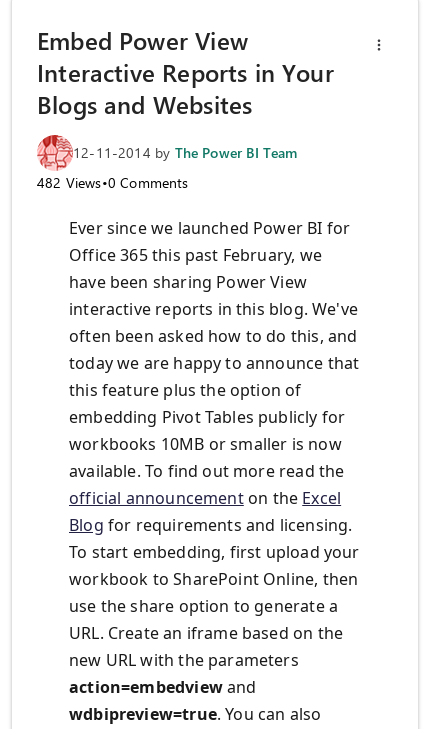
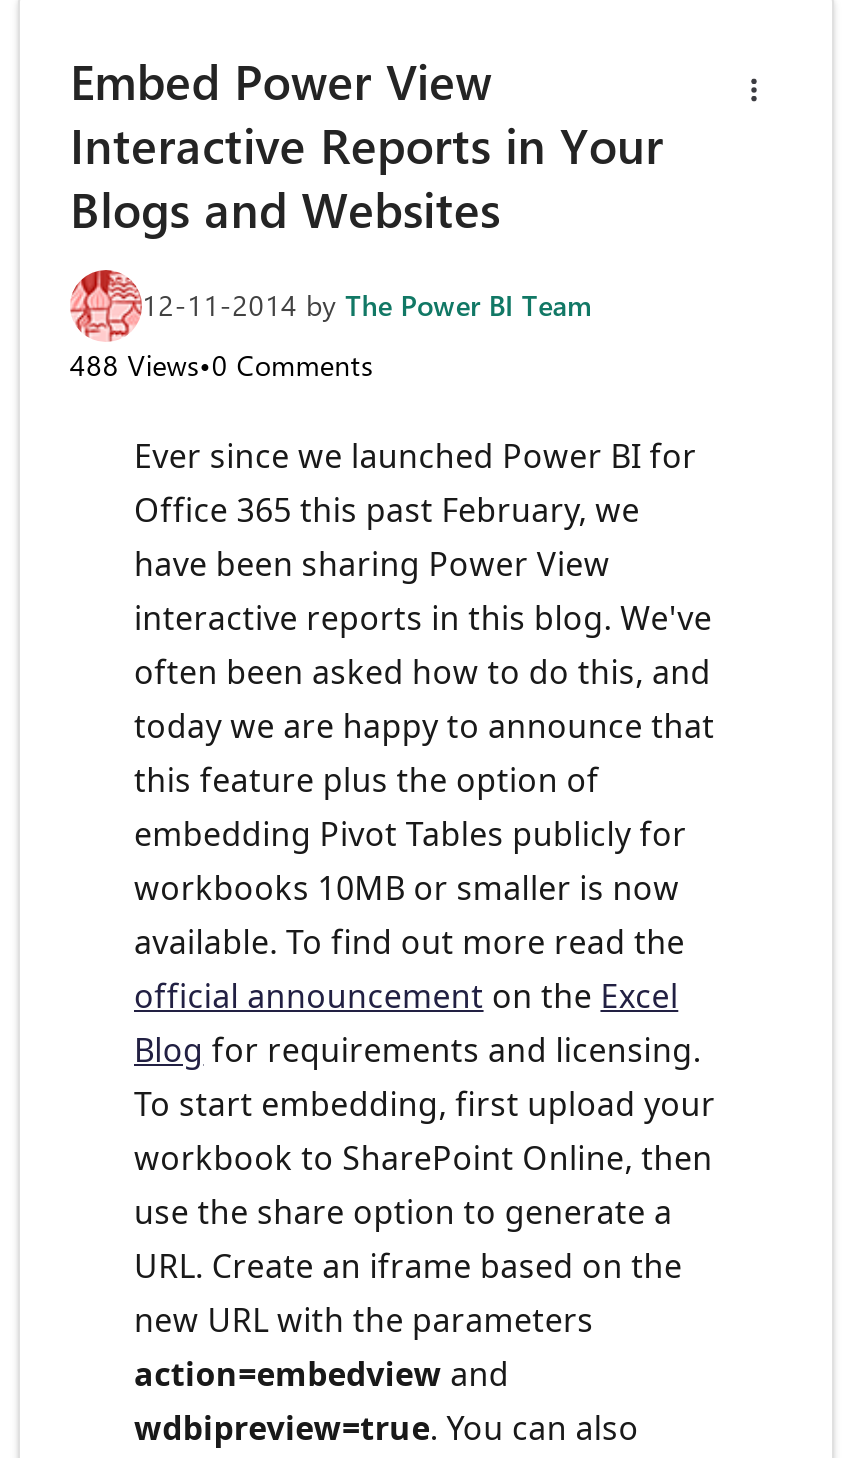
- 482 Views•0 Comments
+ 488 Views•0 Comments
